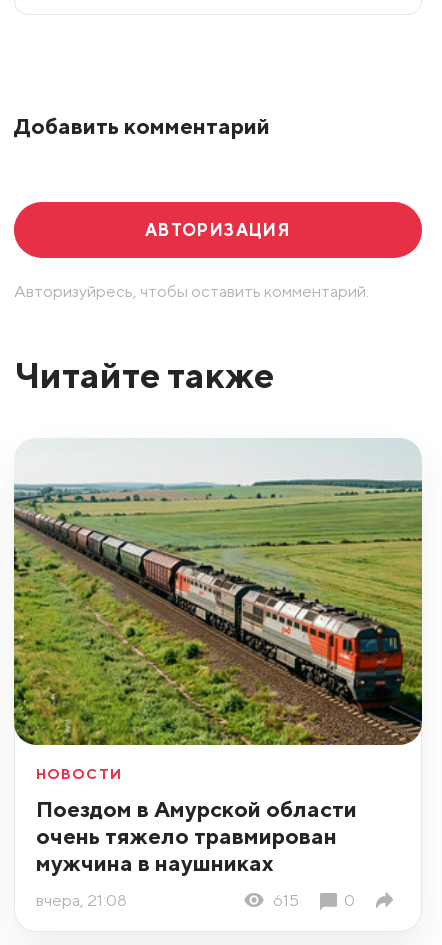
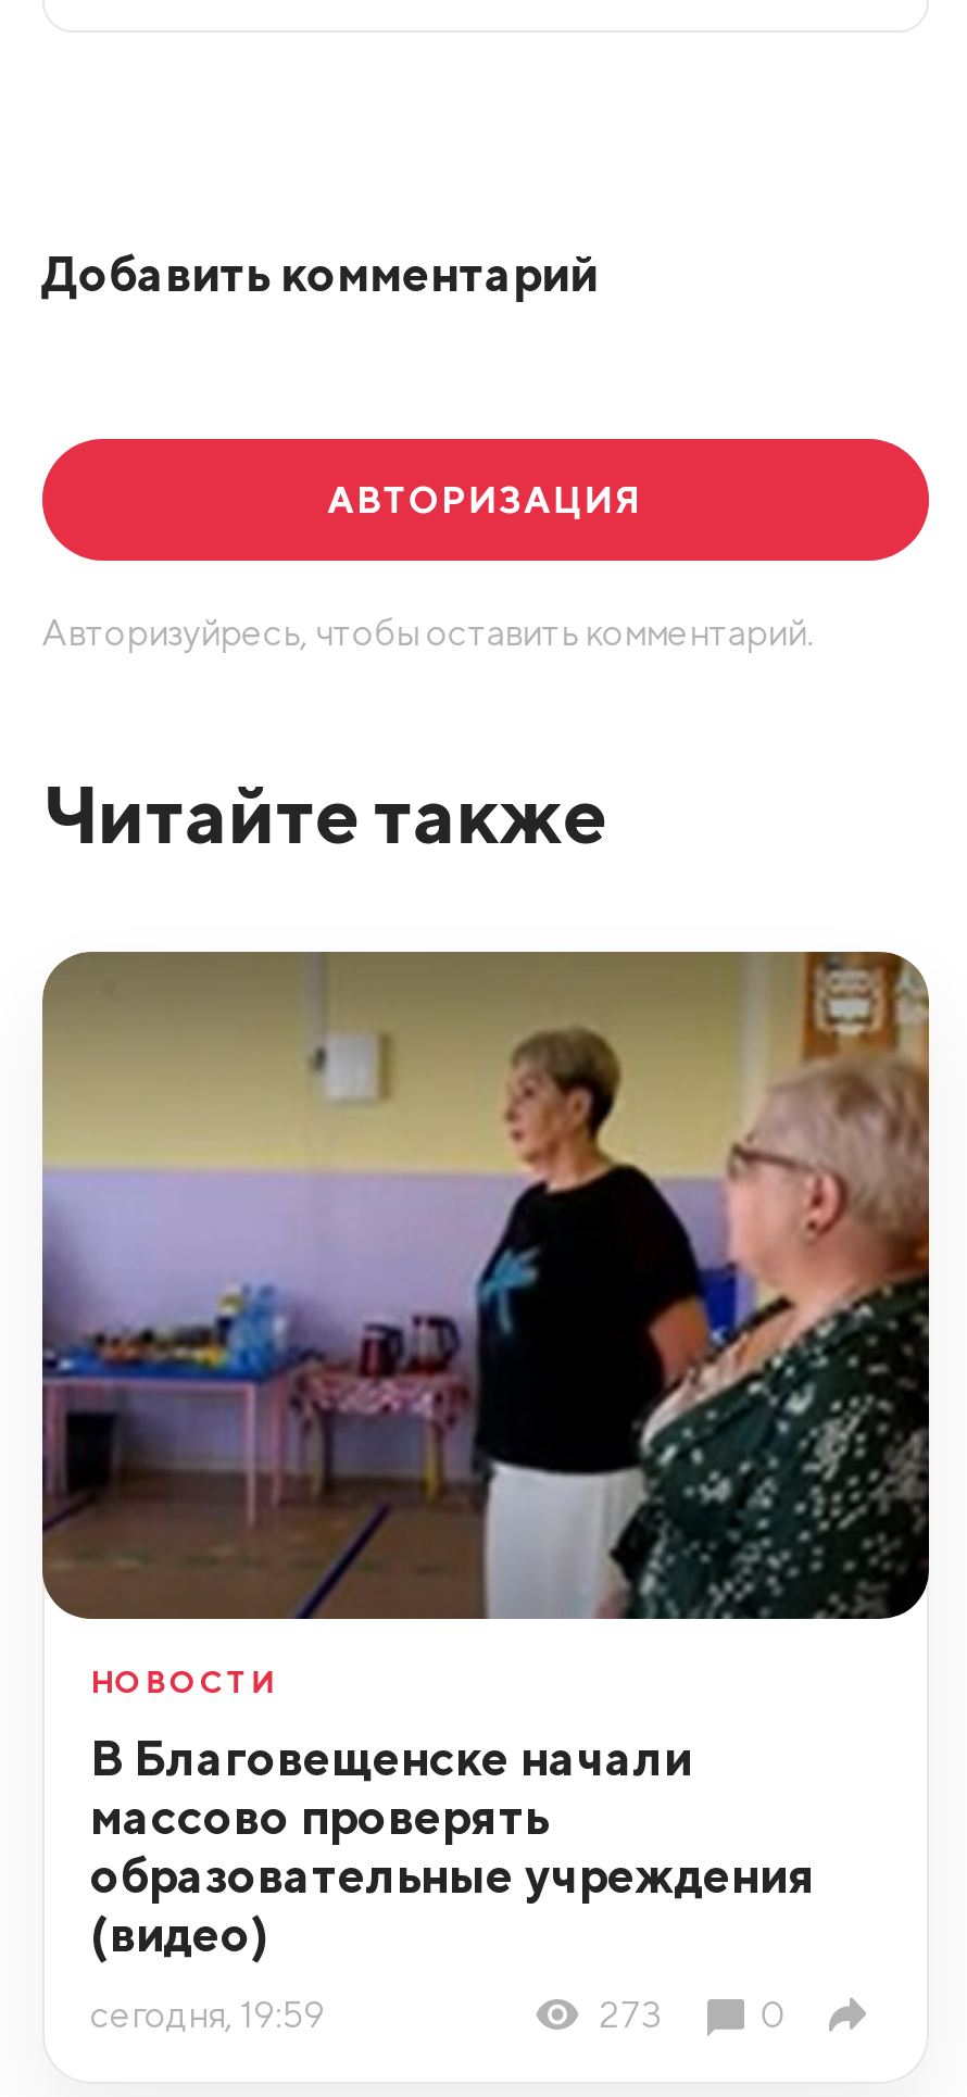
- [image]
+ [image]

- Поездом в Амурской области
- очень тяжело травмирован
- мужчина в наушниках
+ В Благовещенске начали
+ массово проверять
+ образовательные учреждения
+ (видео)

- вчера, 21:08
- 615
+ сегодня, 19:59
+ 273
